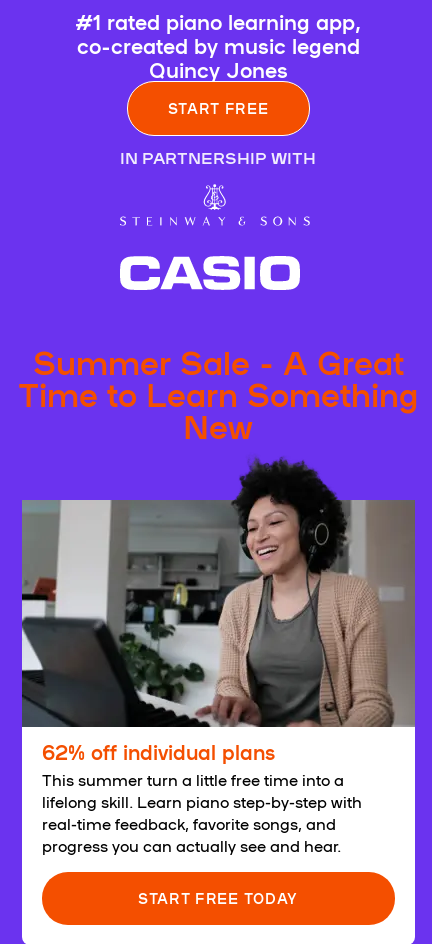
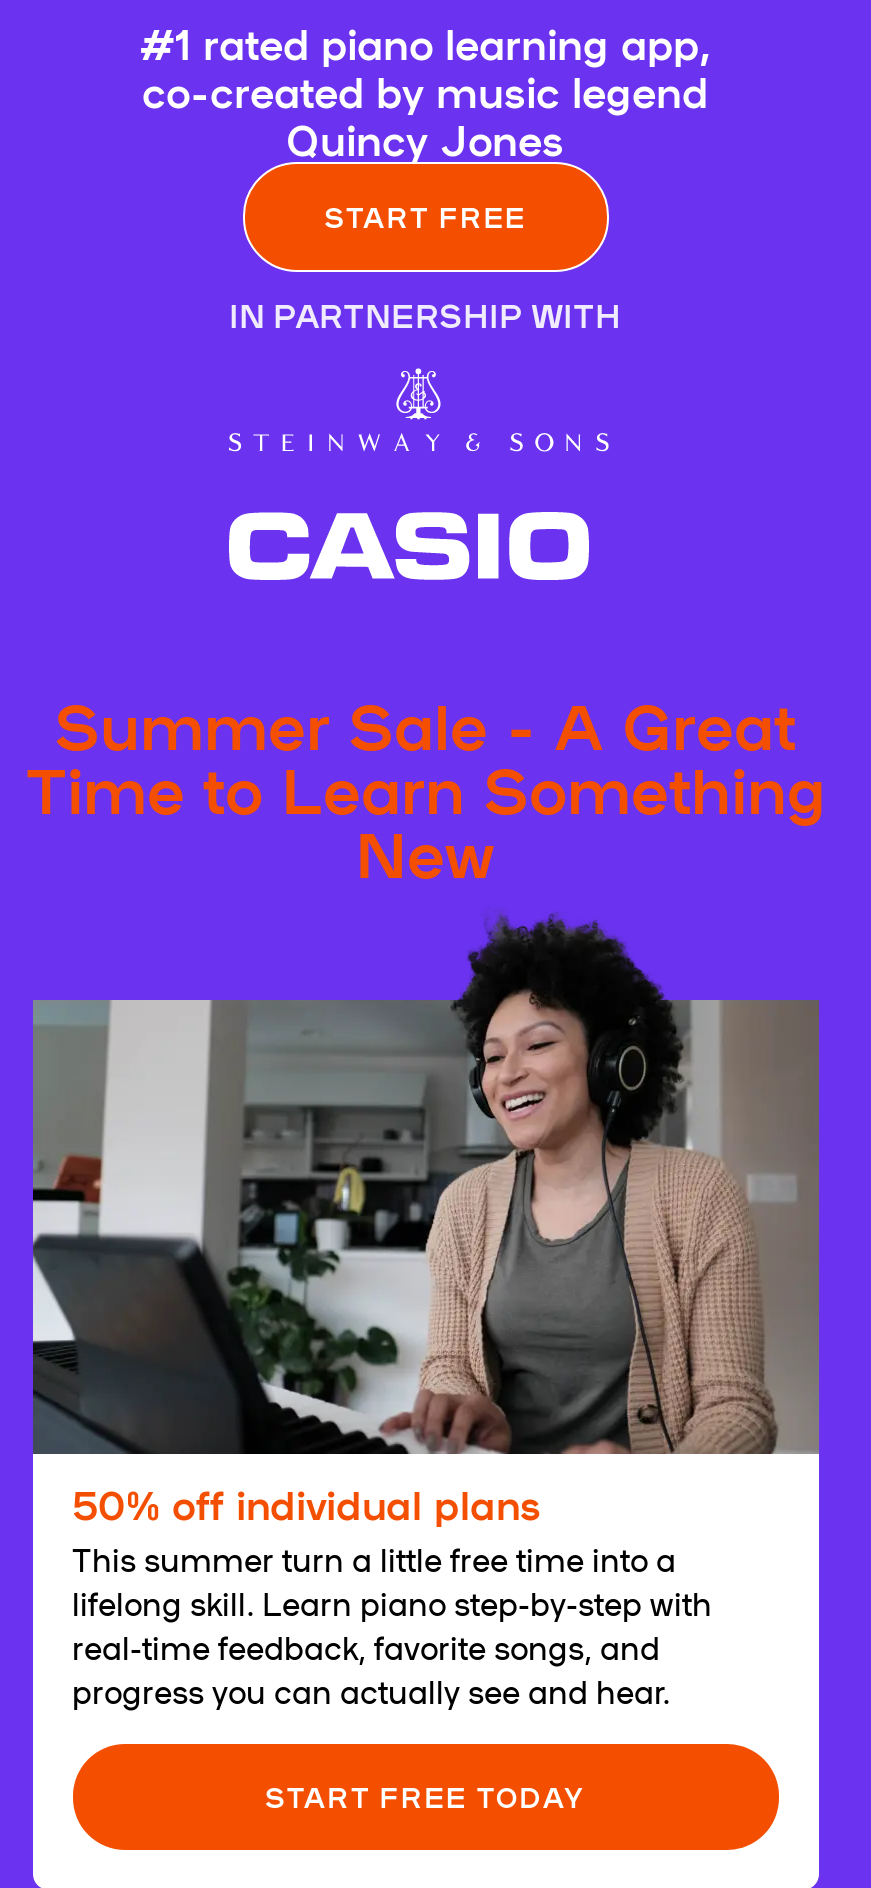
- 62% off individual plans
+ 50% off individual plans
